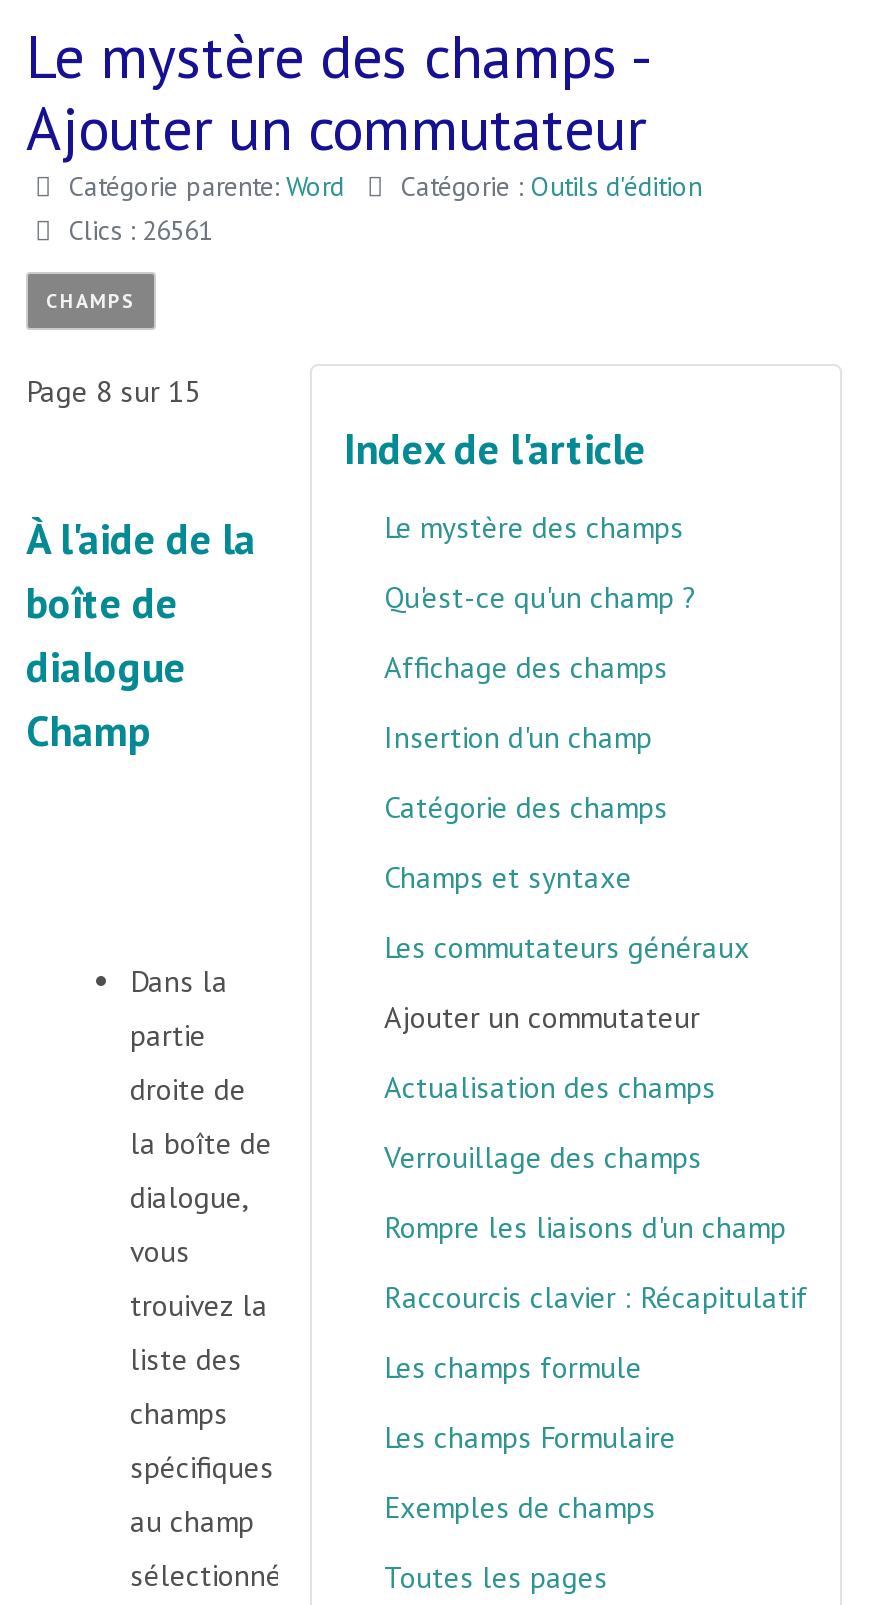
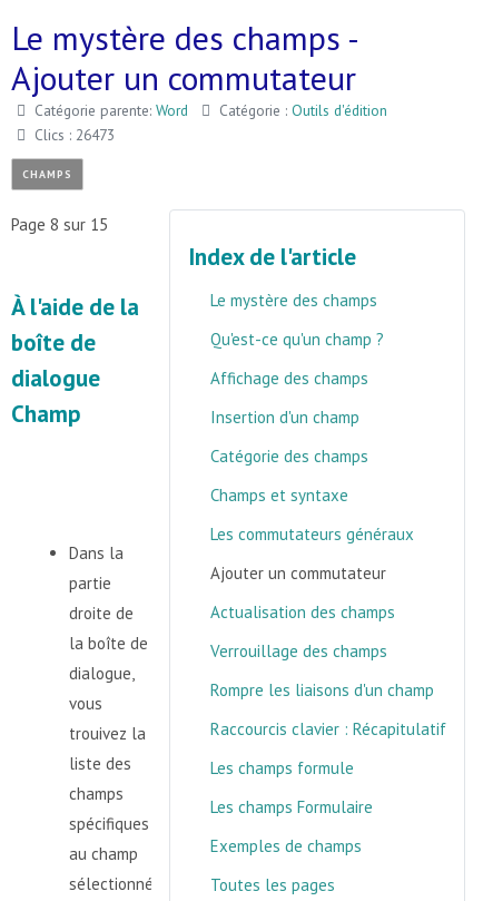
- Clics : 26561
+ Clics : 26473
